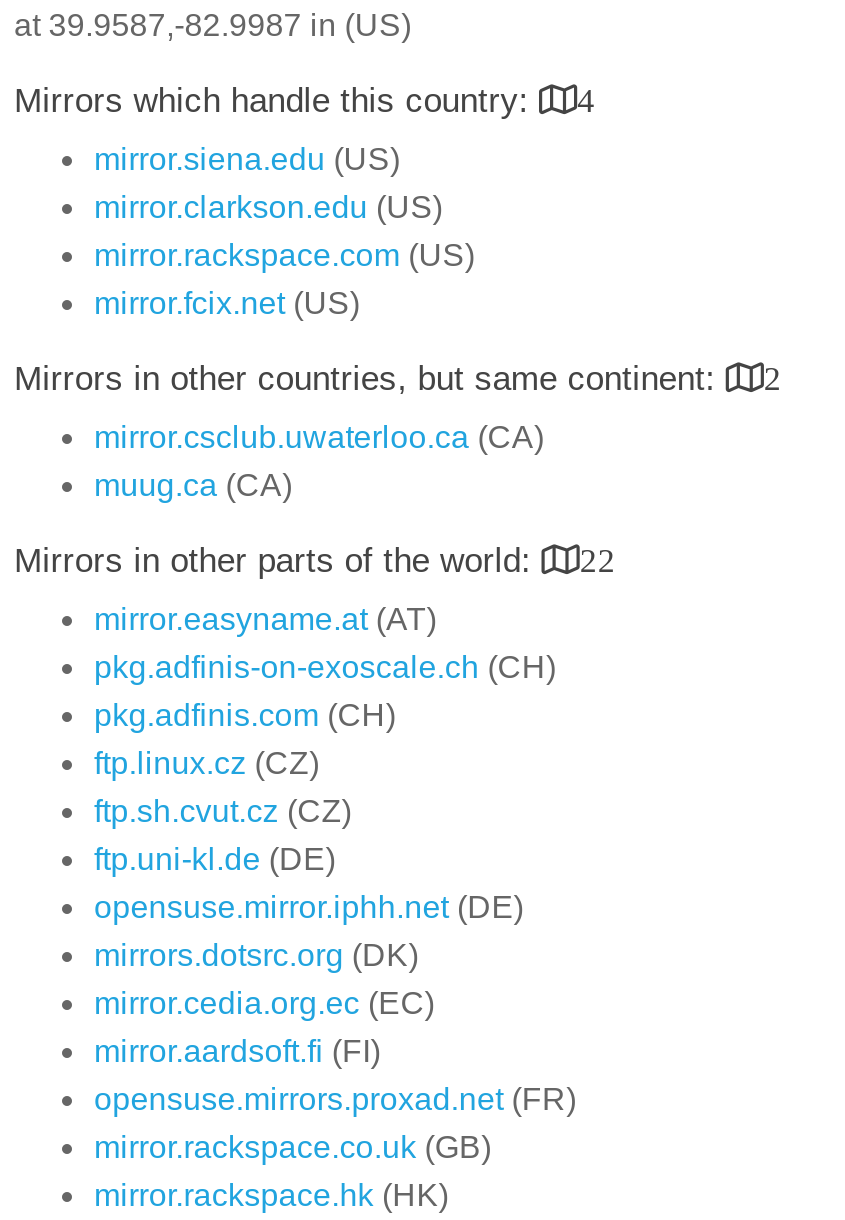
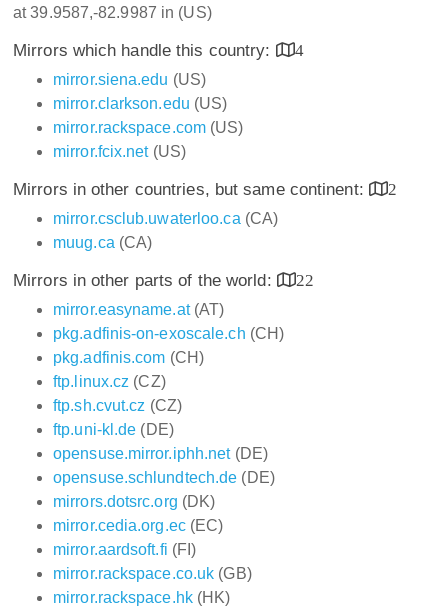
+ opensuse.schlundtech.de (DE)

moved down: mirrors.dotsrc.org (DK) | mirror.cedia.org.ec (EC) | mirror.aardsoft.fi (FI)

- opensuse.mirrors.proxad.net (FR)
